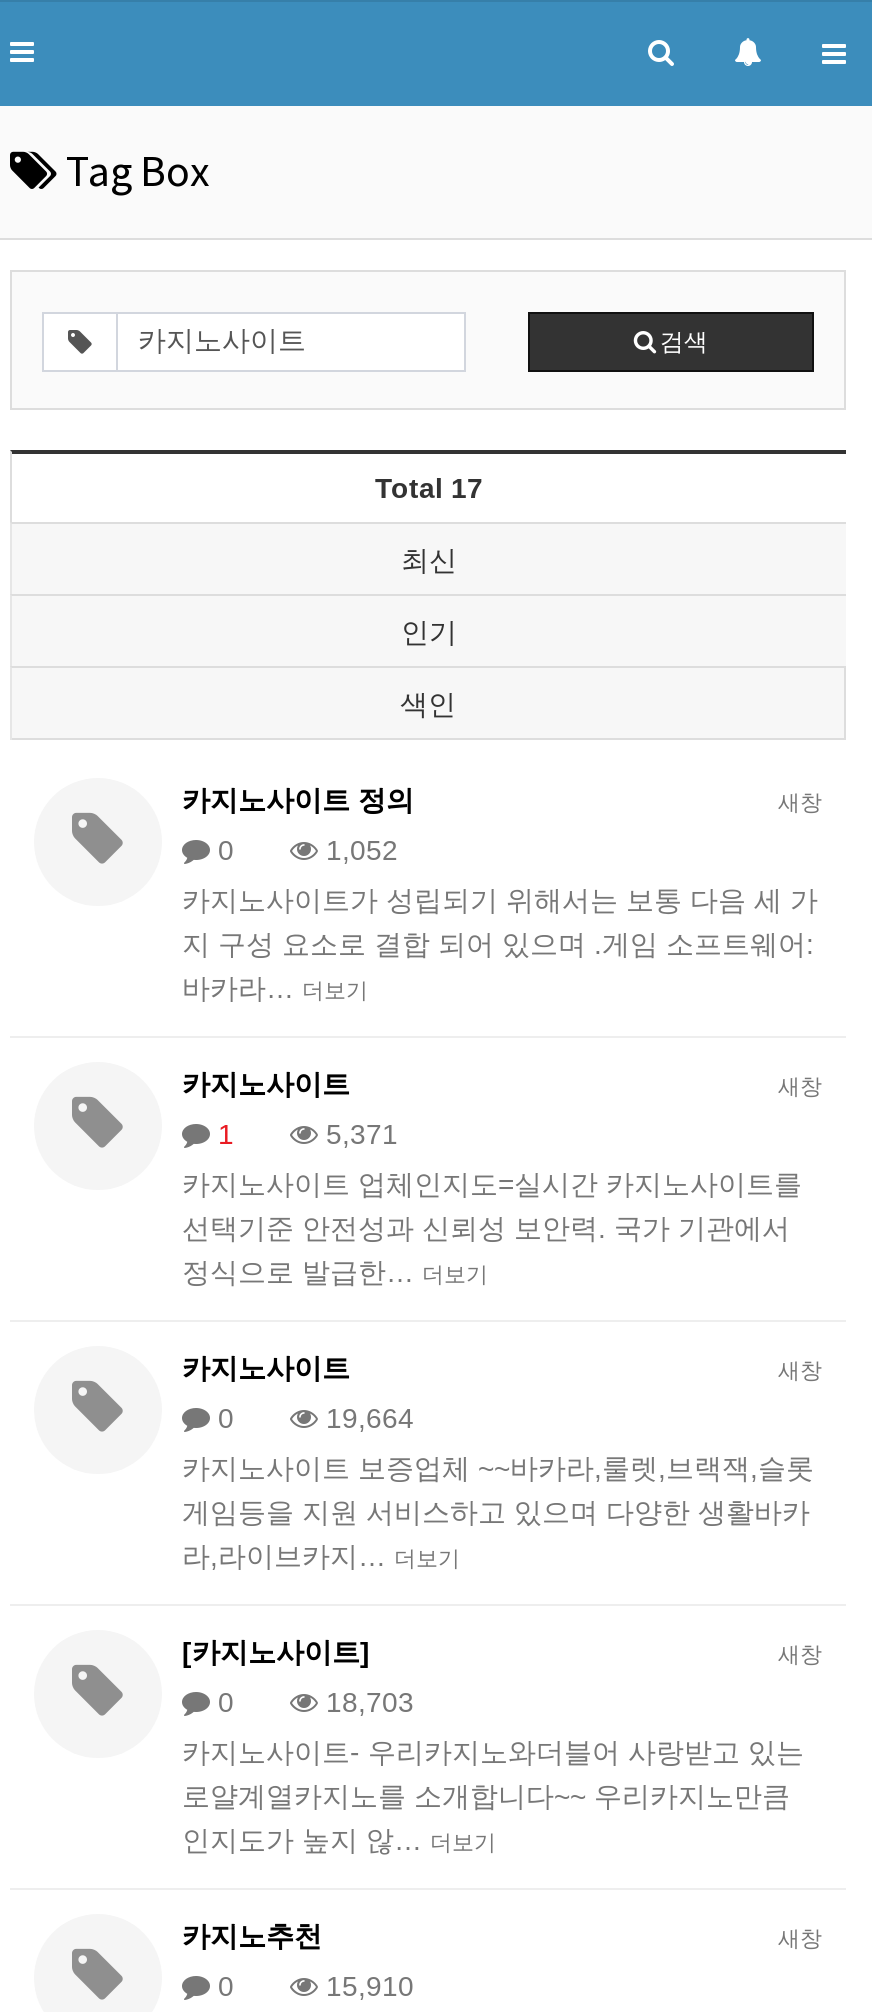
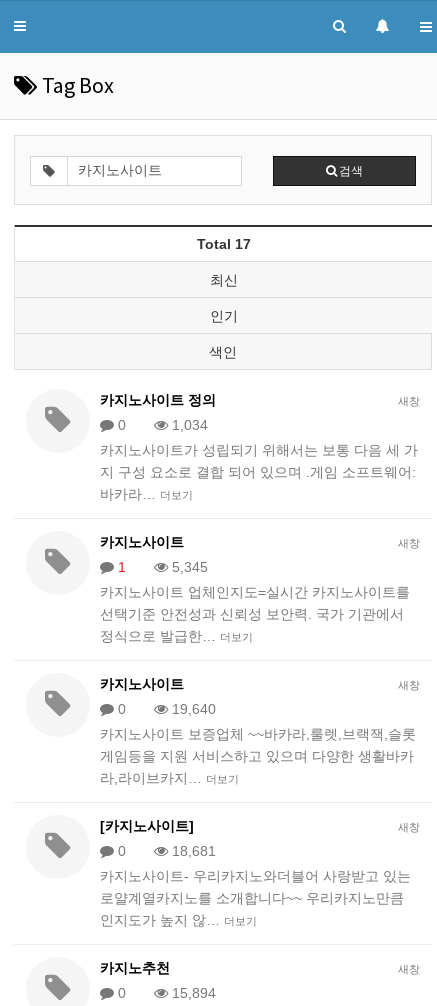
- 1,052
+ 1,034

- 5,371
+ 5,345

- 19,664
+ 19,640

- 18,703
+ 18,681

- 15,910
+ 15,894
